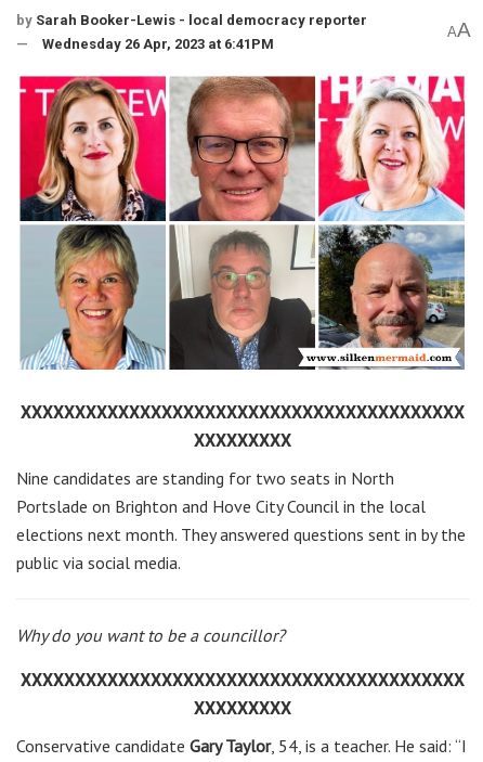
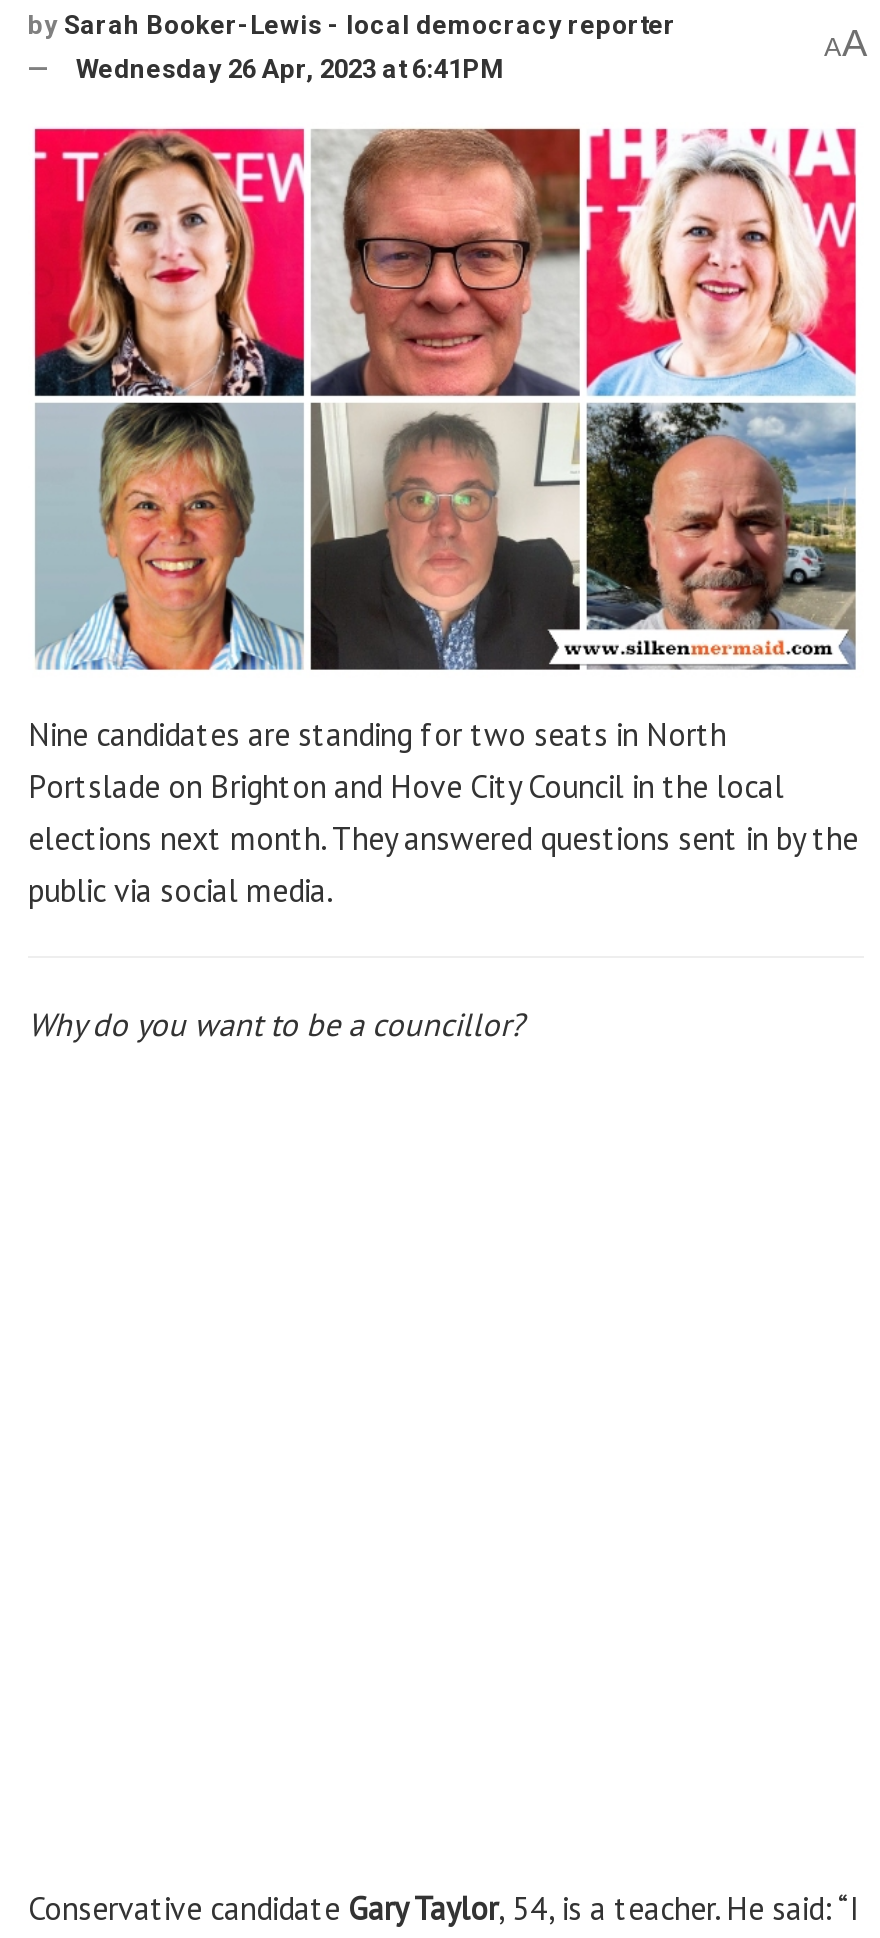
- XXXXXXXXXXXXXXXXXXXXXXXXXXXXXXXXXXXXXXXXX
- XXXXXXXXX

moved up: Nine candidates are standing for two seats in North | Portslade on Brighton and Hove City Council in the local | elections next month. They answered questions sent in by the | public via social media. | Why do you want to be a councillor?

- XXXXXXXXXXXXXXXXXXXXXXXXXXXXXXXXXXXXXXXXX
- XXXXXXXXX
